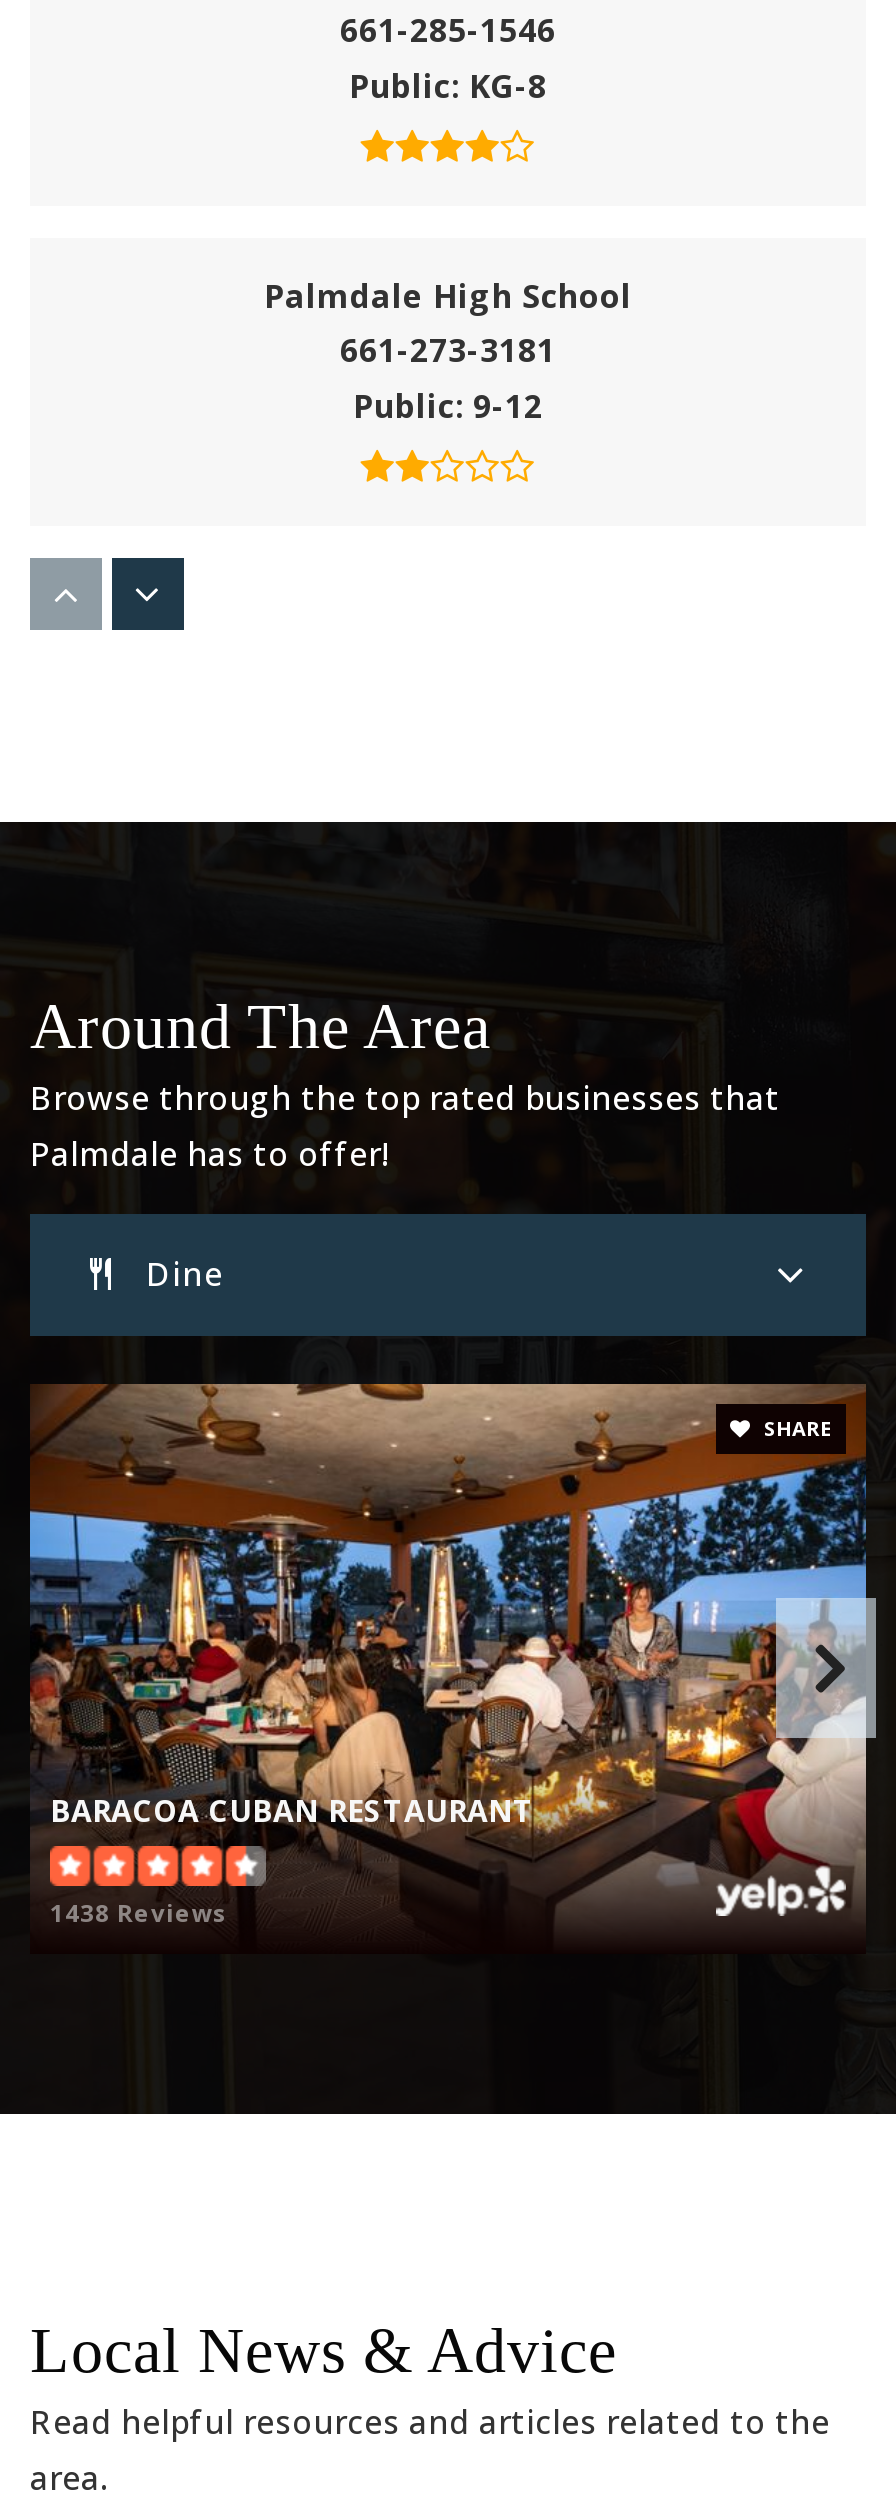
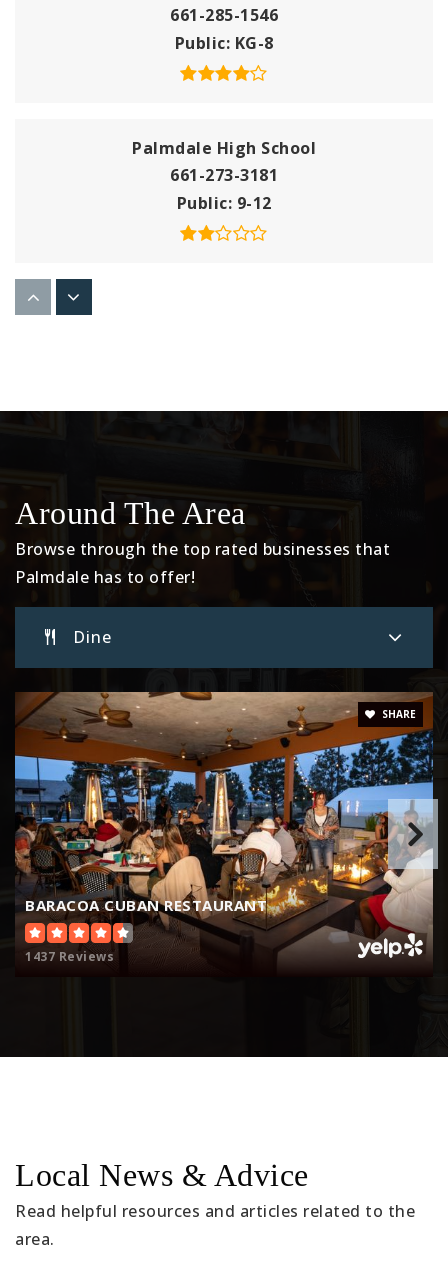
- 1438 Reviews
+ 1437 Reviews
